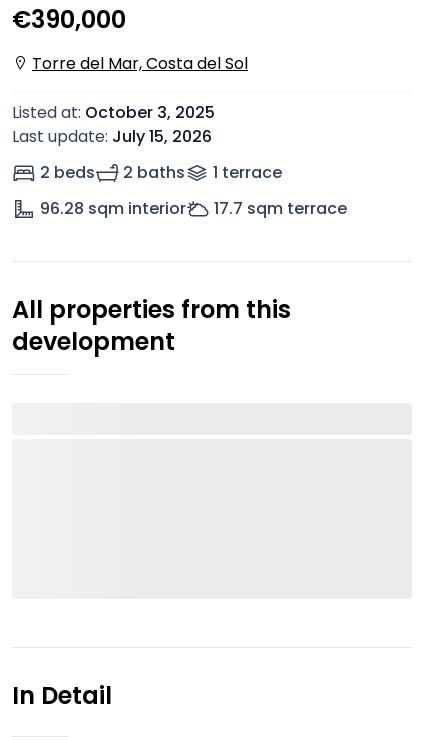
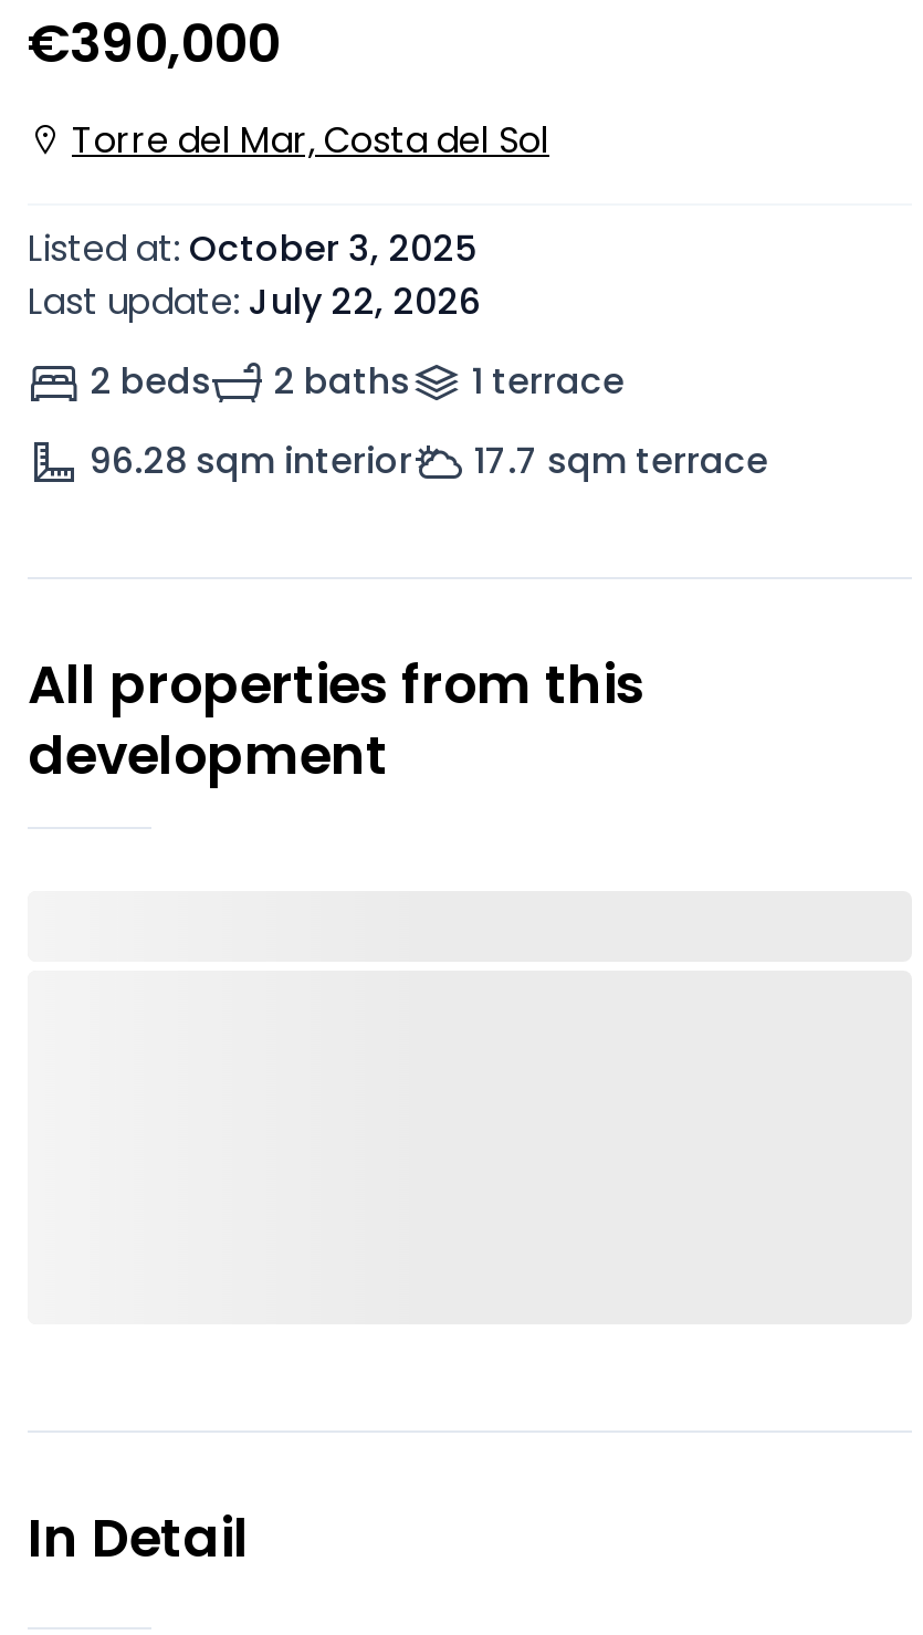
- Last update: July 15, 2026
+ Last update: July 22, 2026
